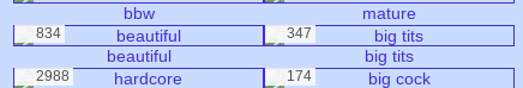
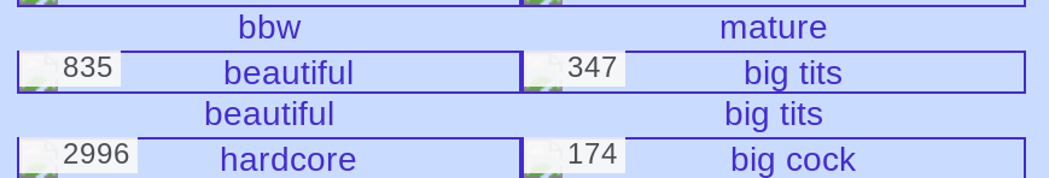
- 834
+ 835

- 2988
+ 2996
